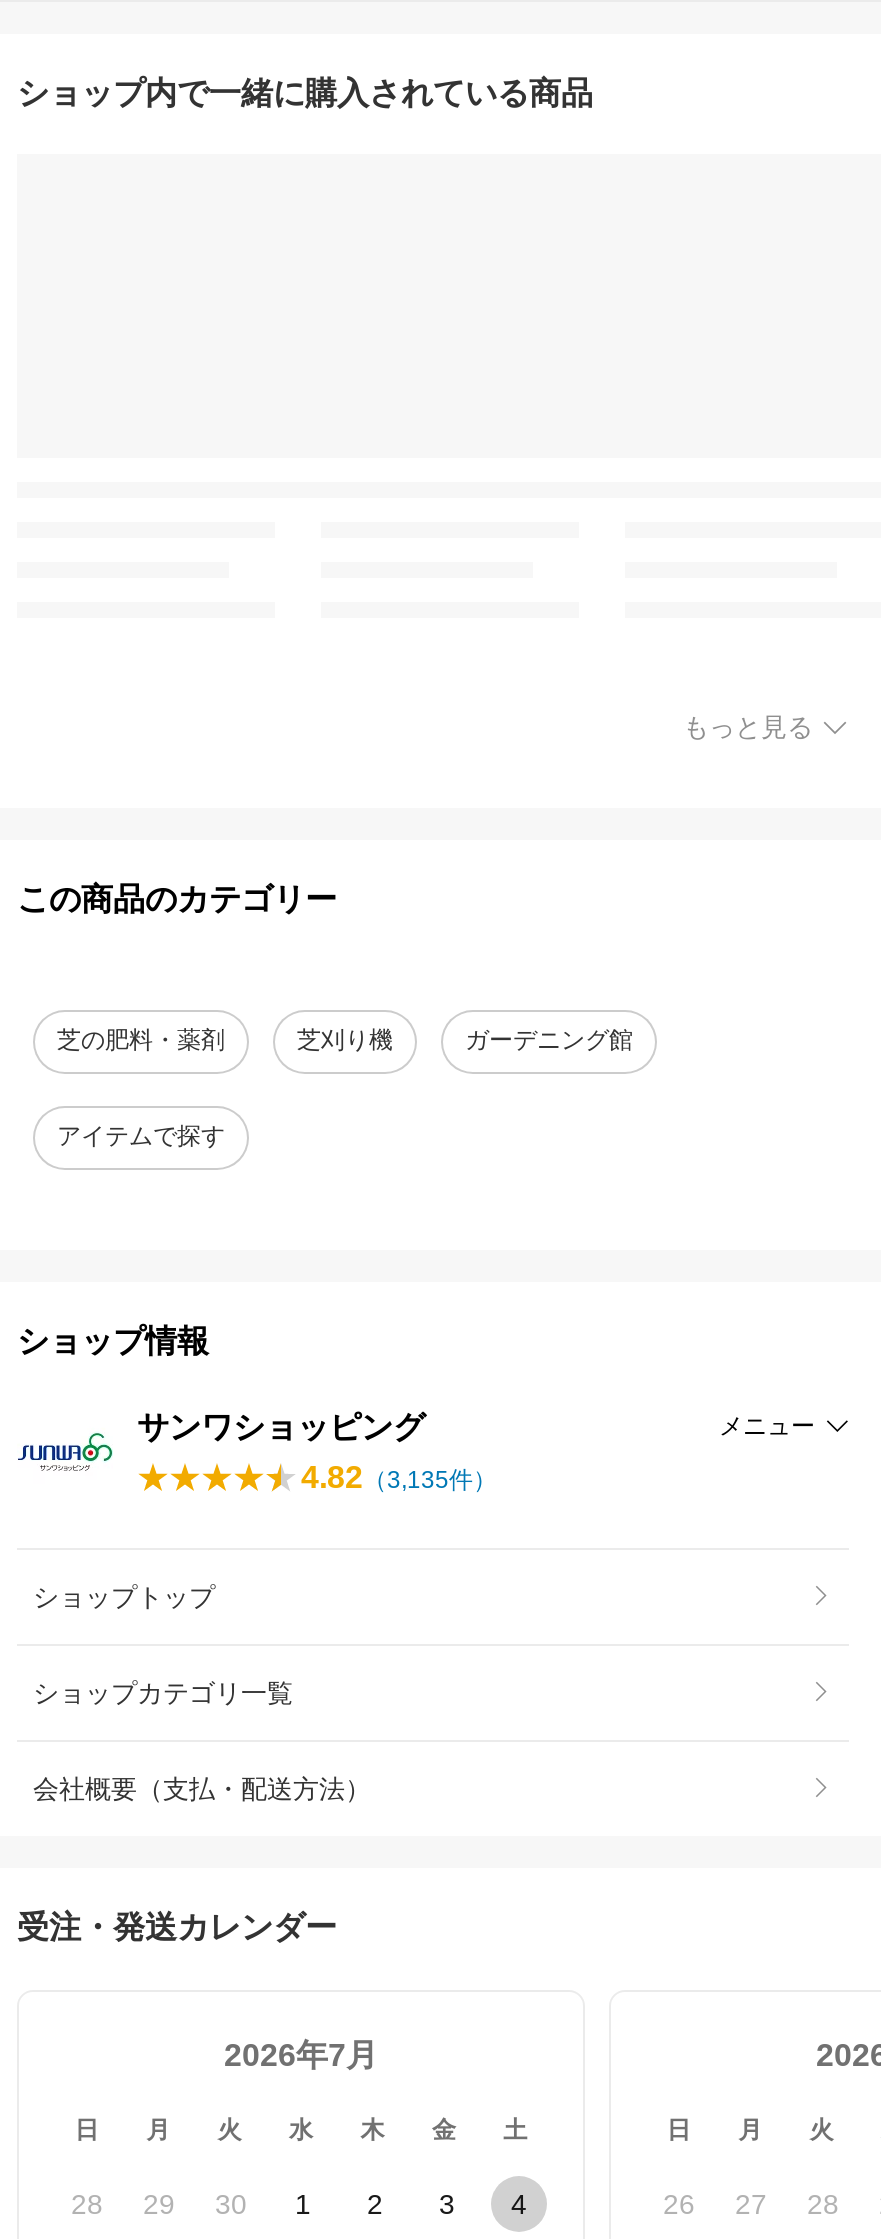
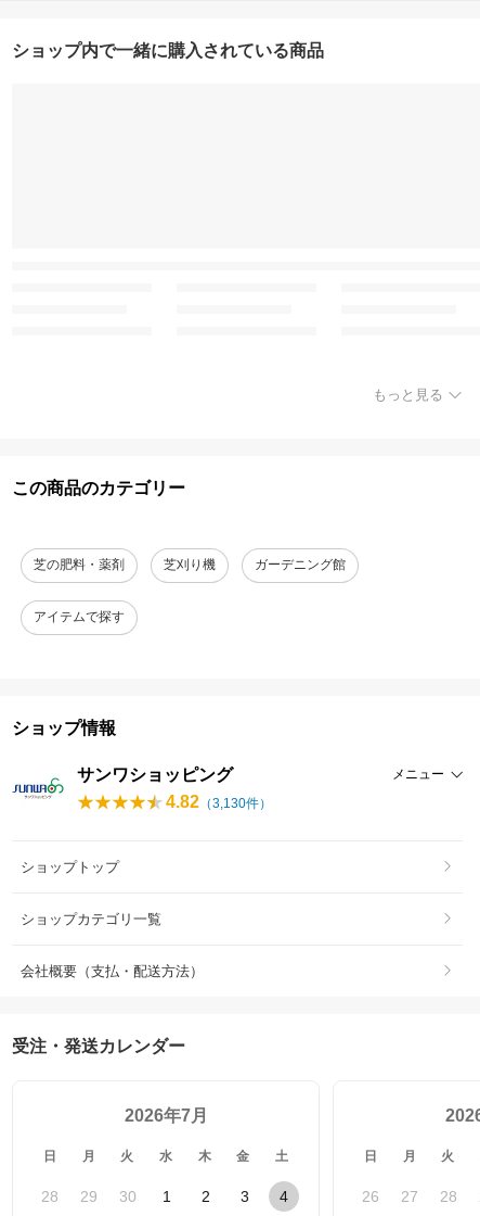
- 4.82（3,135件）
+ 4.82（3,130件）
